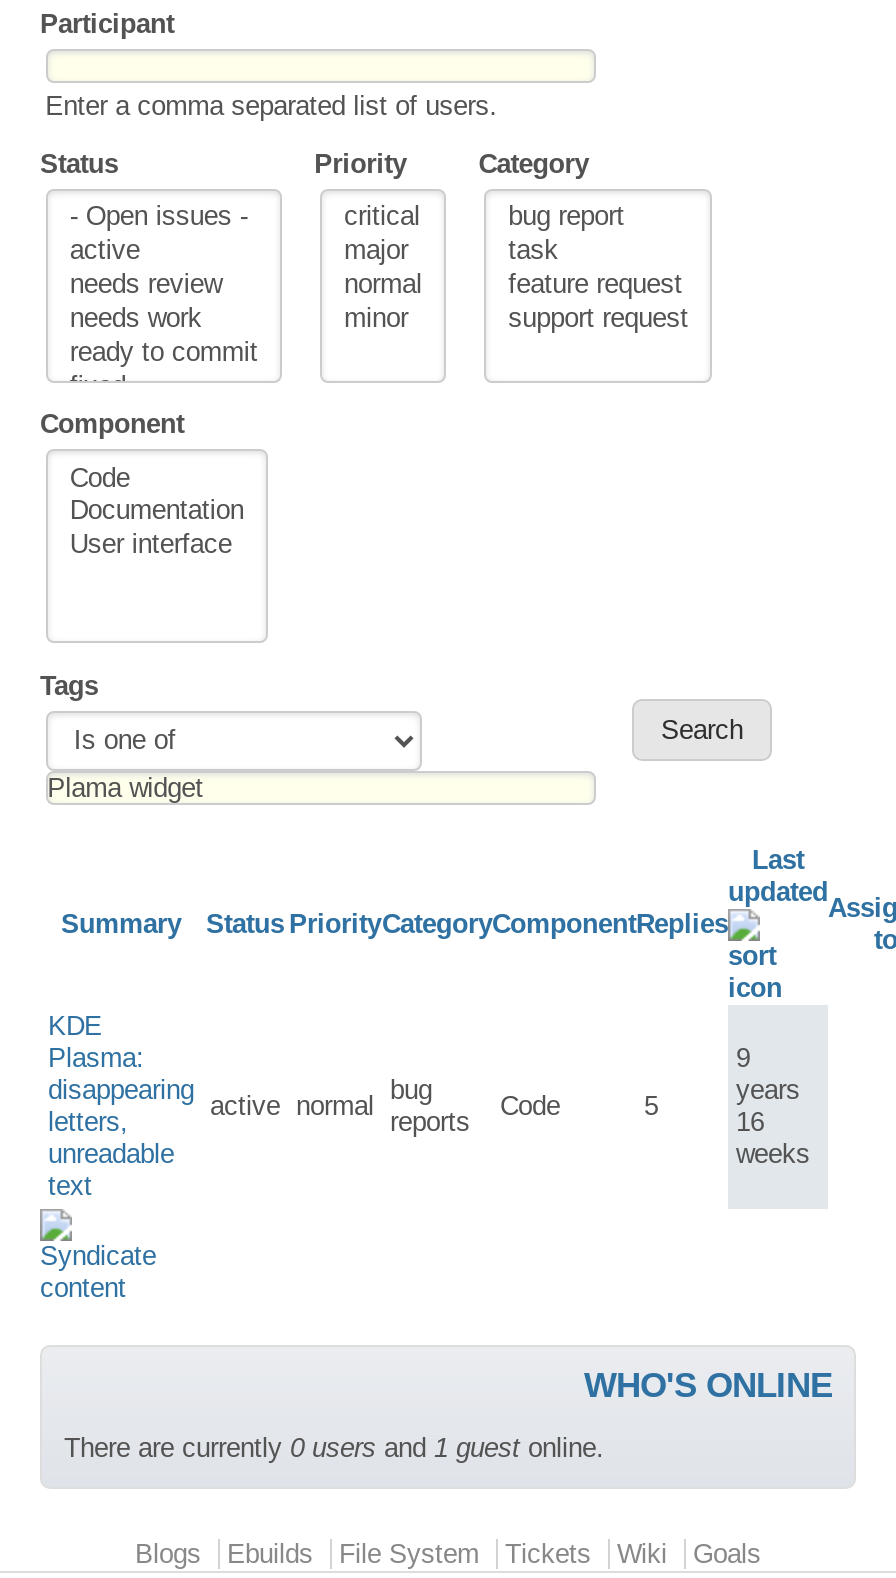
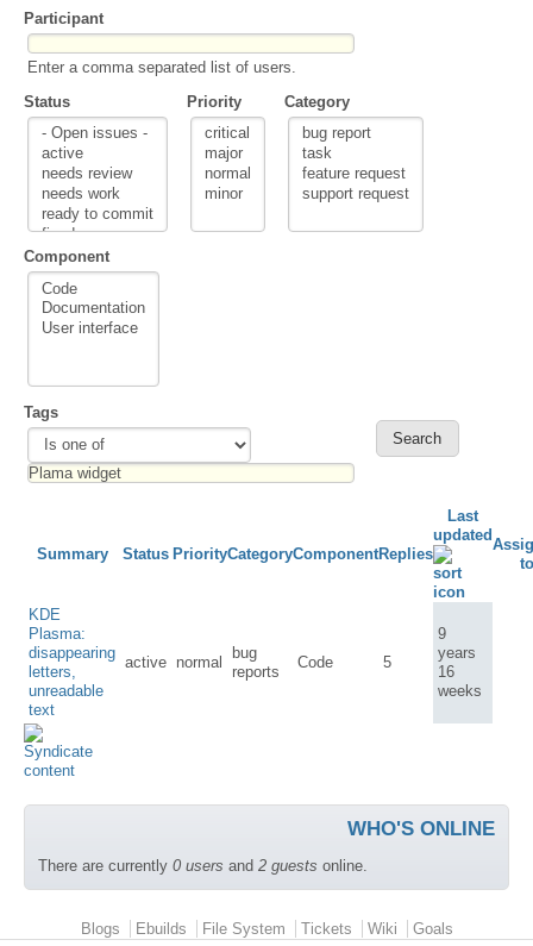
- There are currently 0 users and 1 guest online.
+ There are currently 0 users and 2 guests online.
